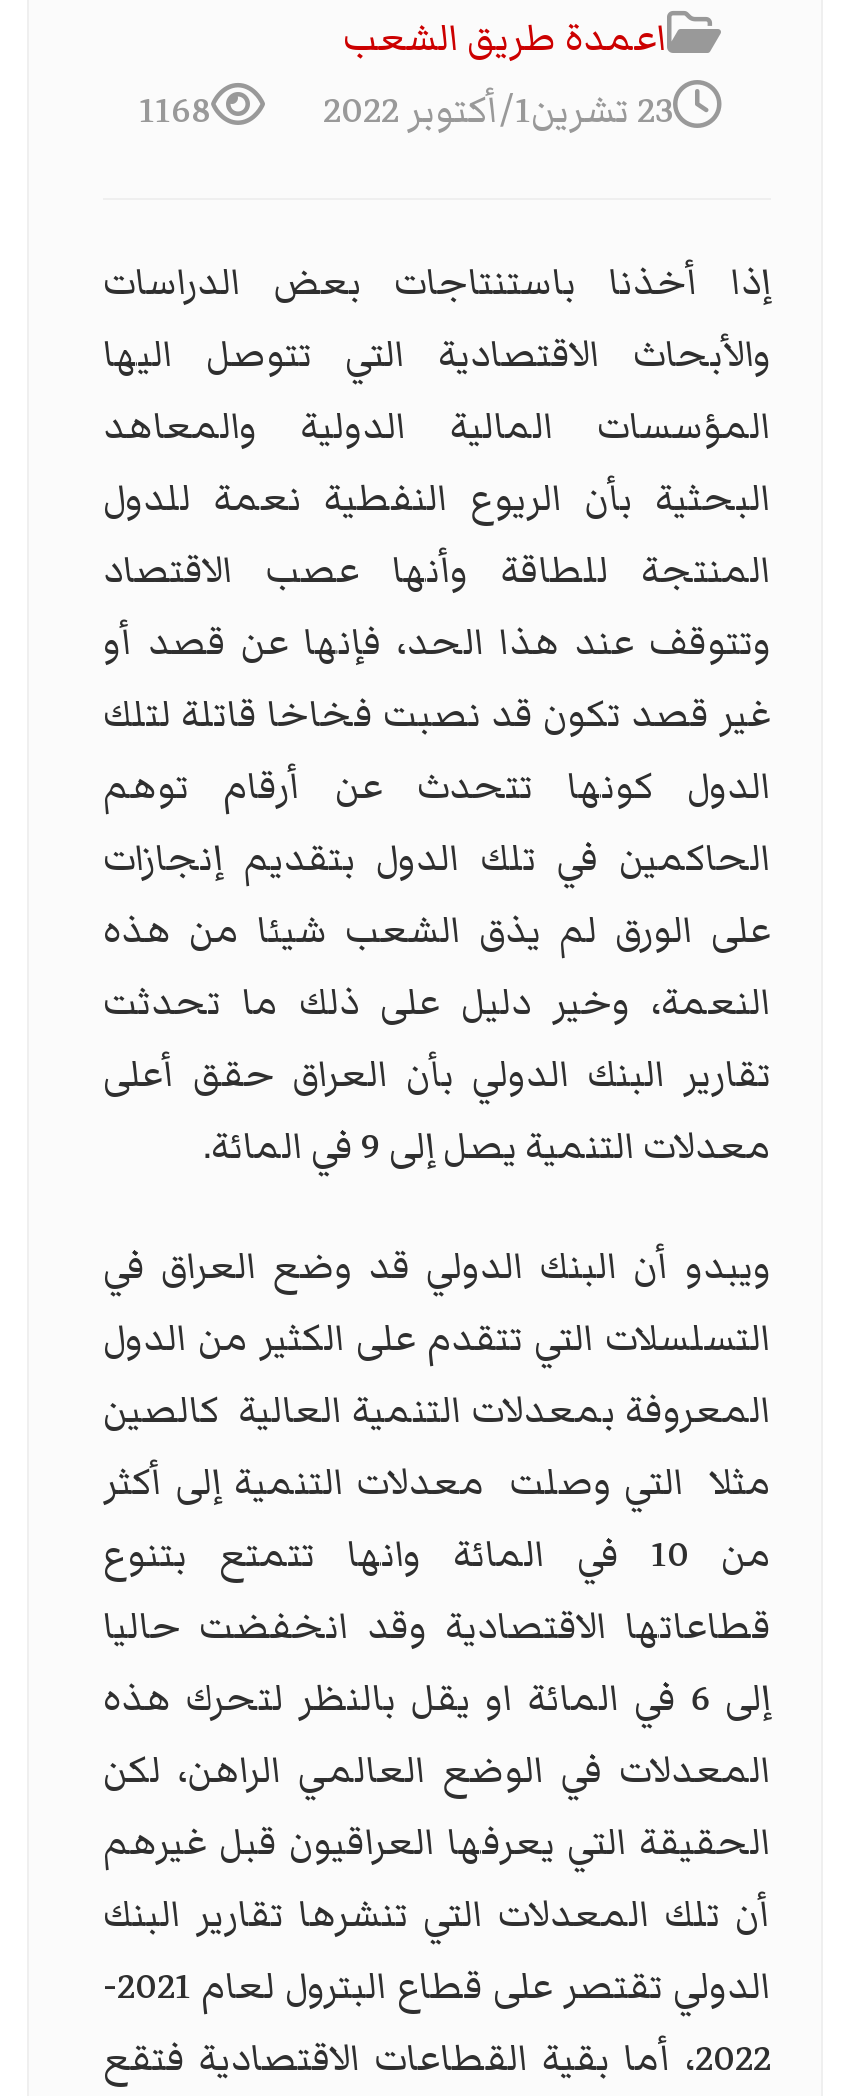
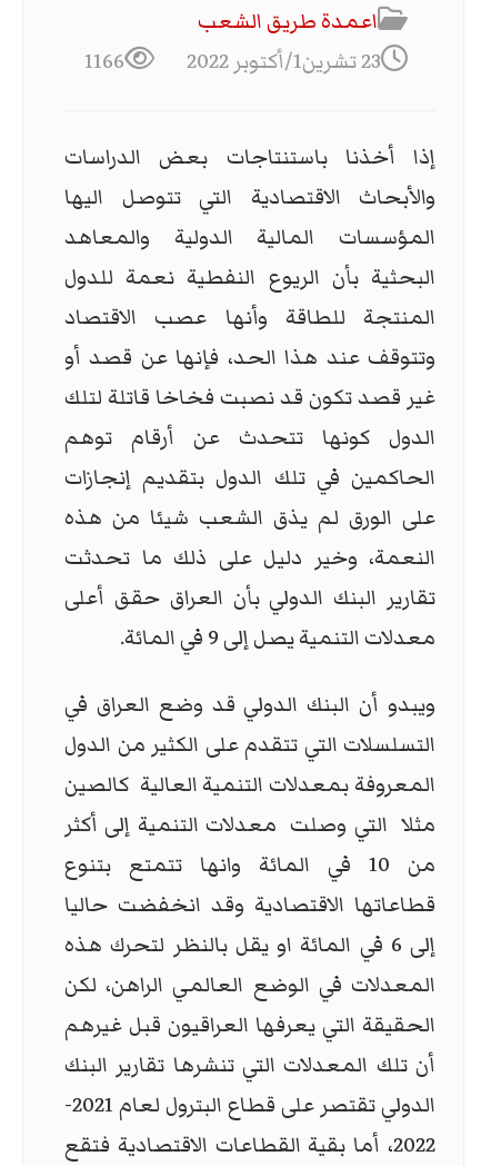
- 1168
+ 1166
